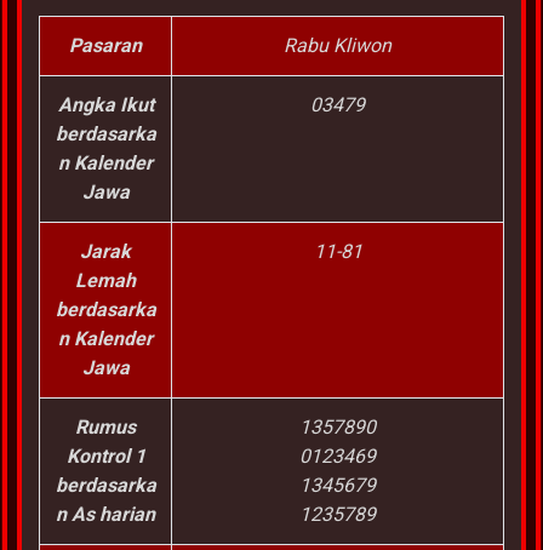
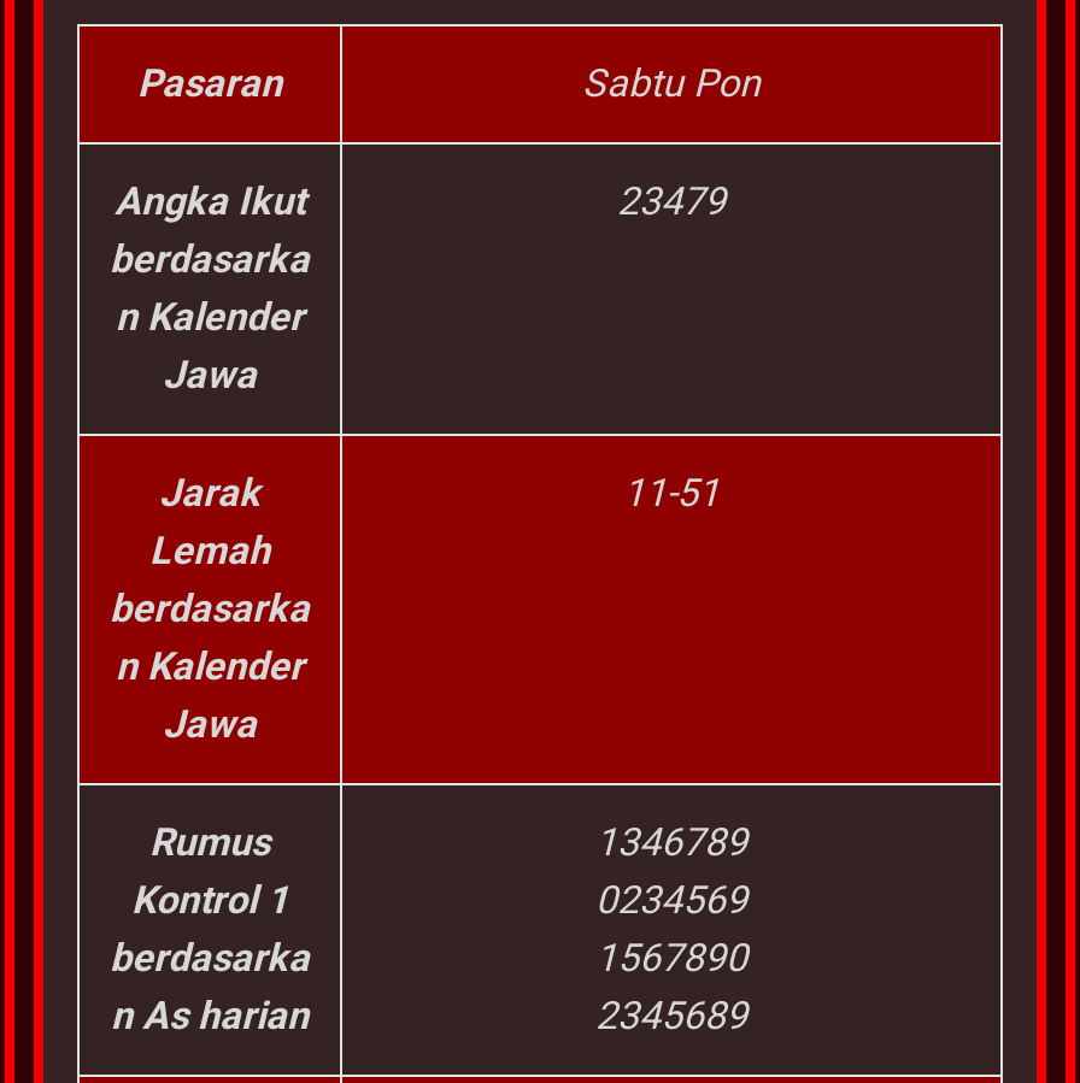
- Rabu Kliwon
+ Sabtu Pon

- 03479
+ 23479

- 11-81
+ 11-51

- 1357890
+ 1346789

- 0123469
+ 0234569

- 1345679
+ 1567890

- 1235789
+ 2345689
